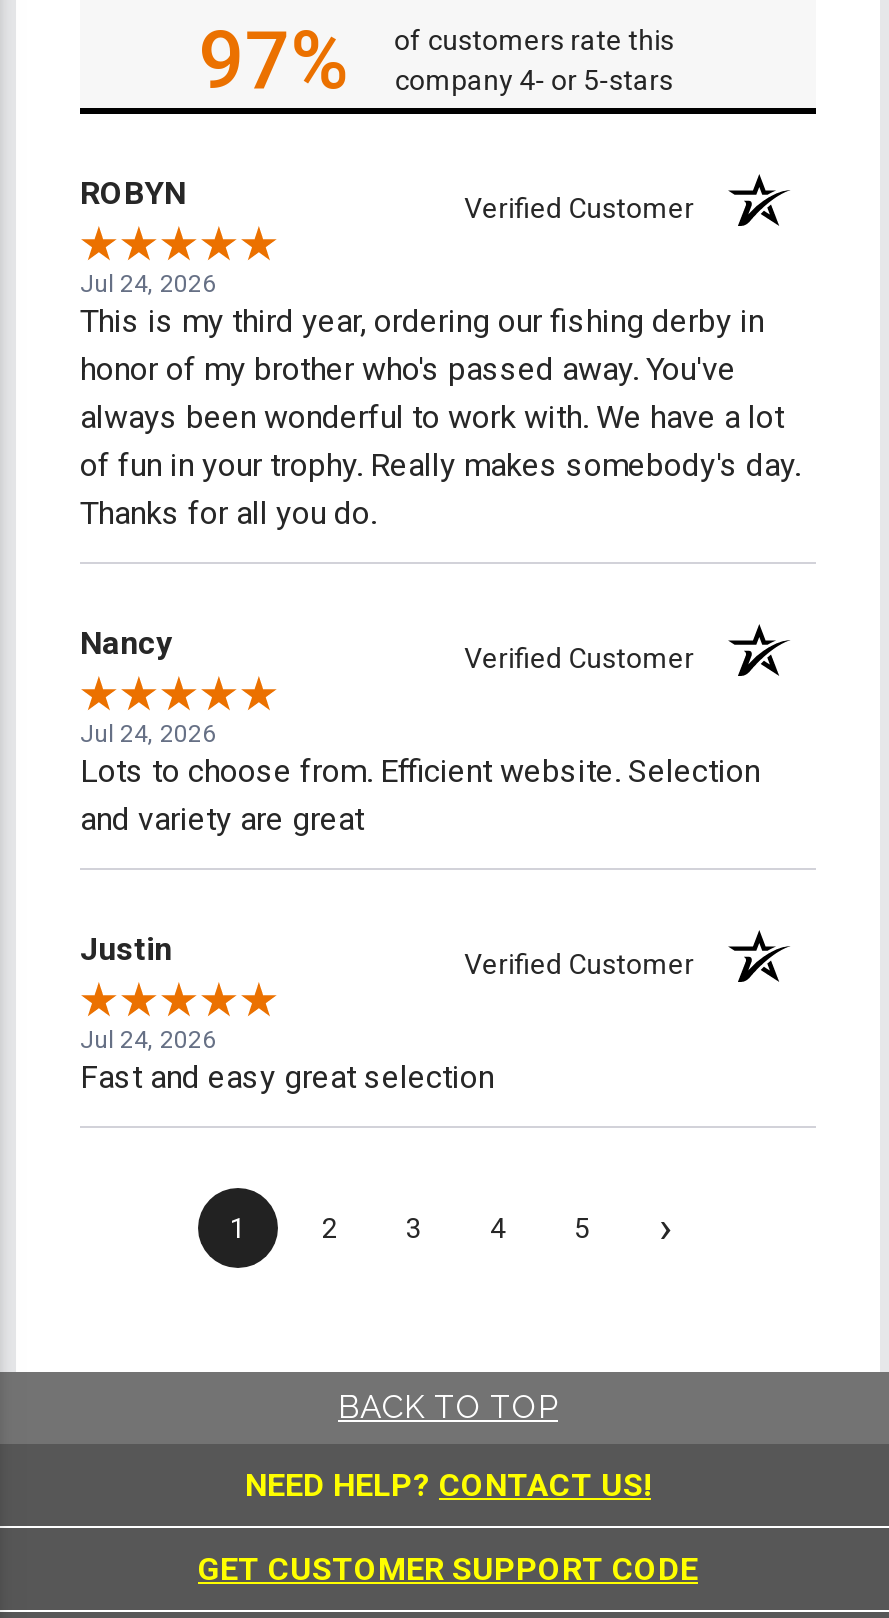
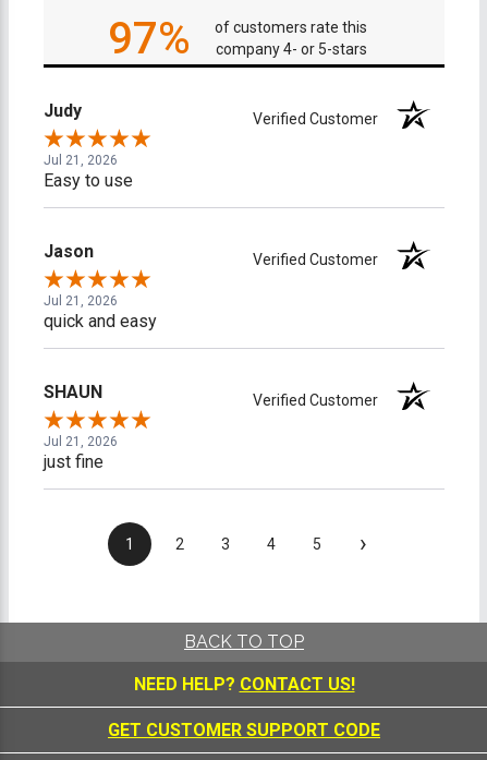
- ROBYN
+ Judy

- Jul 24, 2026
- This is my third year, ordering our fishing derby in
- honor of my brother who's passed away. You've
- always been wonderful to work with. We have a lot
- of fun in your trophy. Really makes somebody's day.
- Thanks for all you do.
+ Jul 21, 2026
+ Easy to use

- Nancy
+ Jason

- Jul 24, 2026
- Lots to choose from. Efficient website. Selection
- and variety are great
+ Jul 21, 2026
+ quick and easy

- Justin
+ SHAUN

- Jul 24, 2026
- Fast and easy great selection
+ Jul 21, 2026
+ just fine
